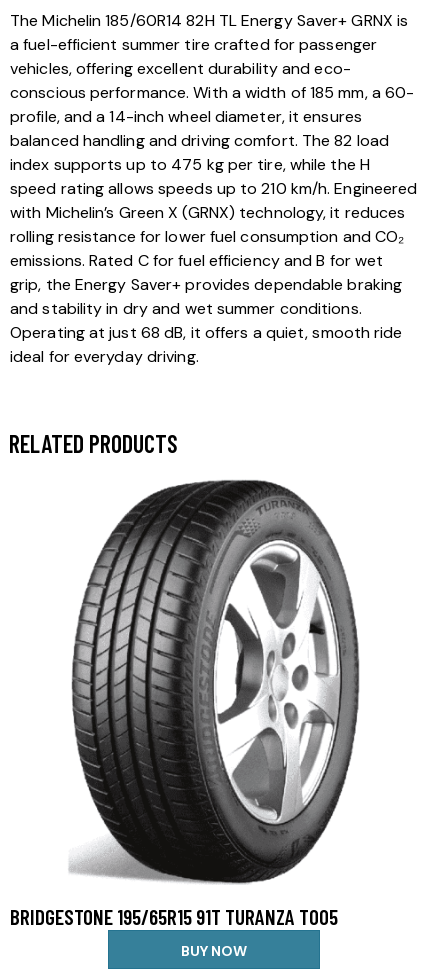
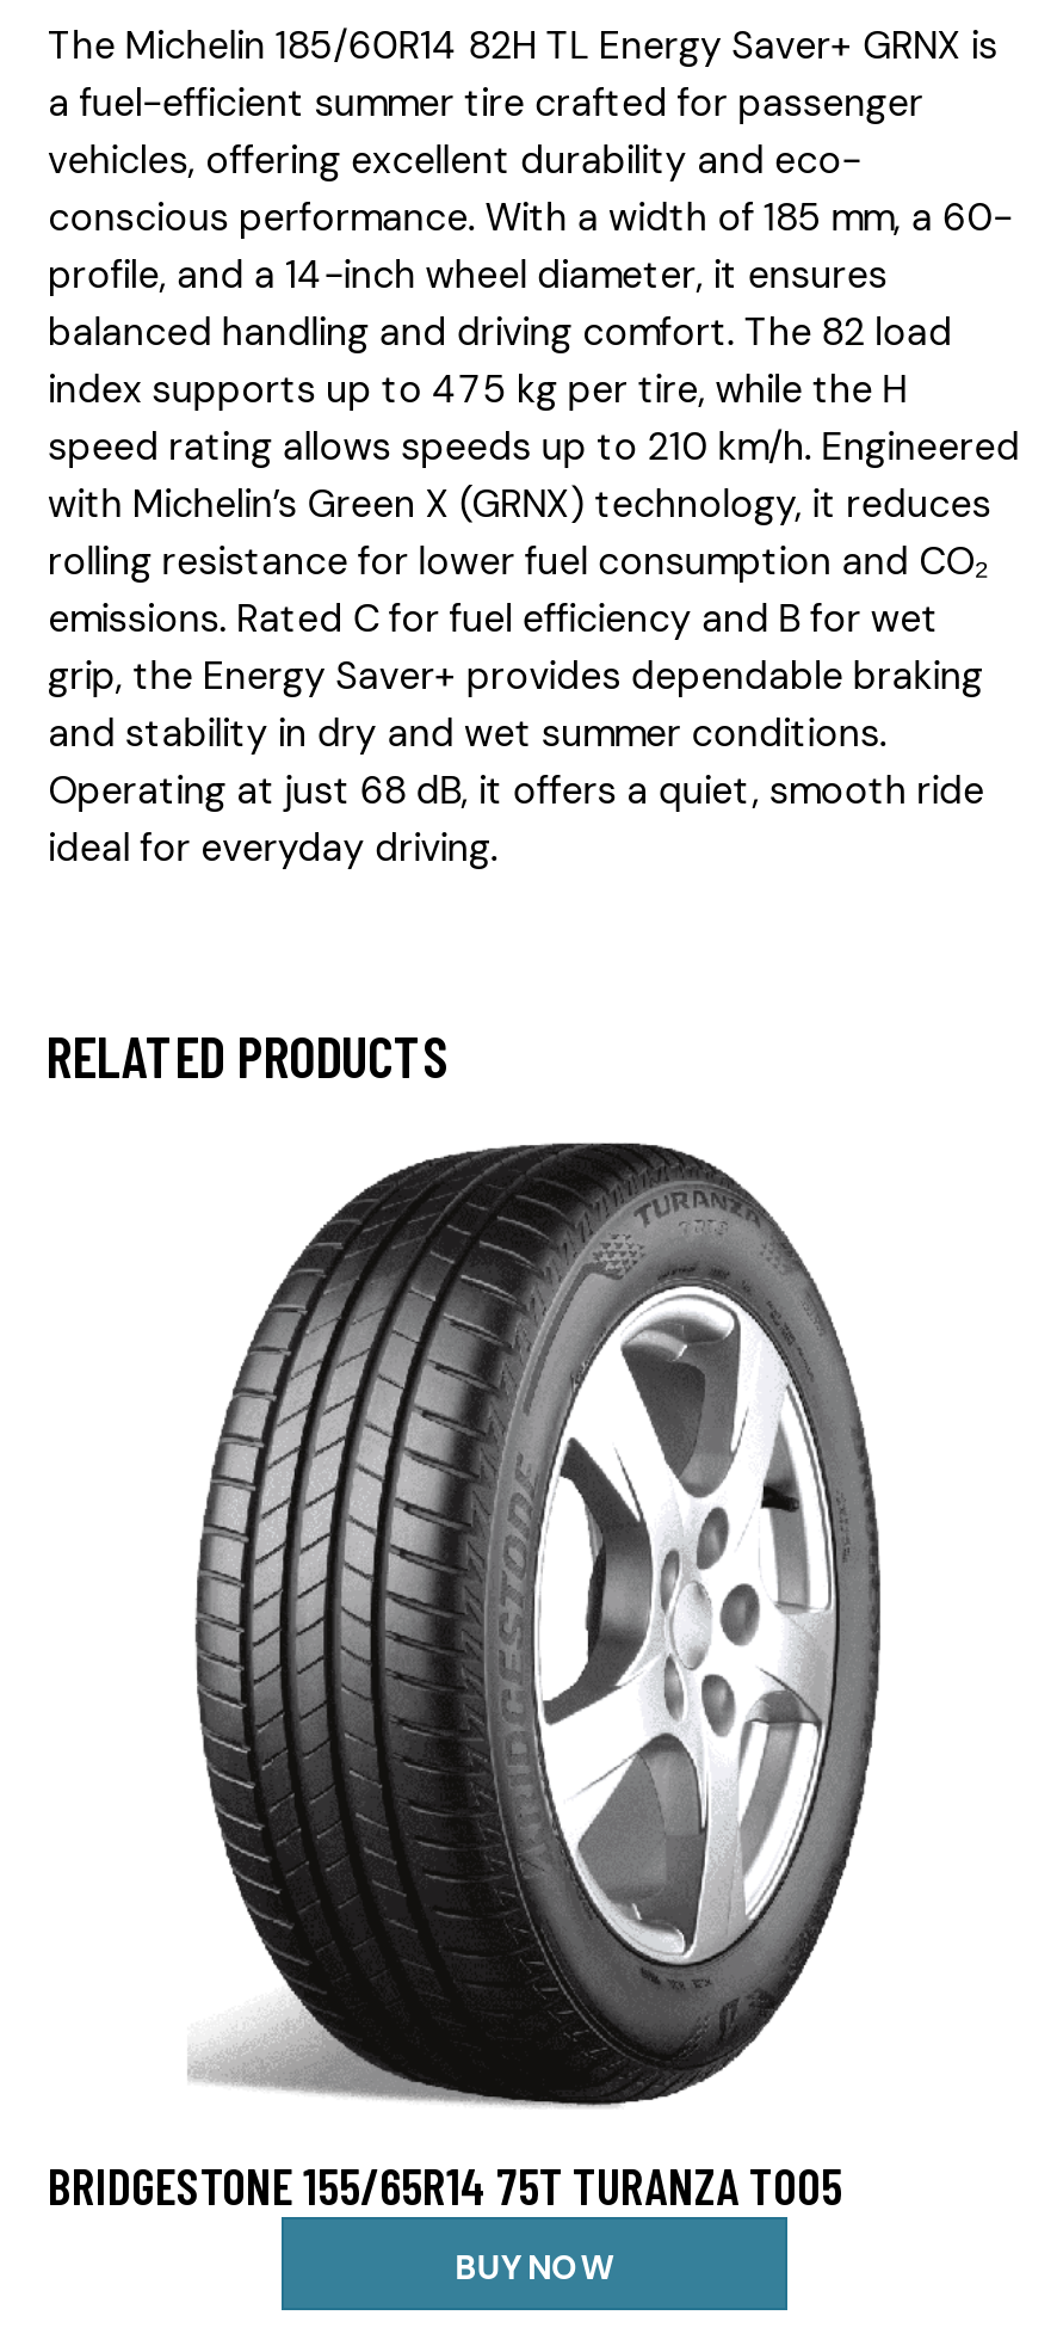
- BRIDGESTONE 195/65R15 91T TURANZA T005
+ BRIDGESTONE 155/65R14 75T TURANZA T005
